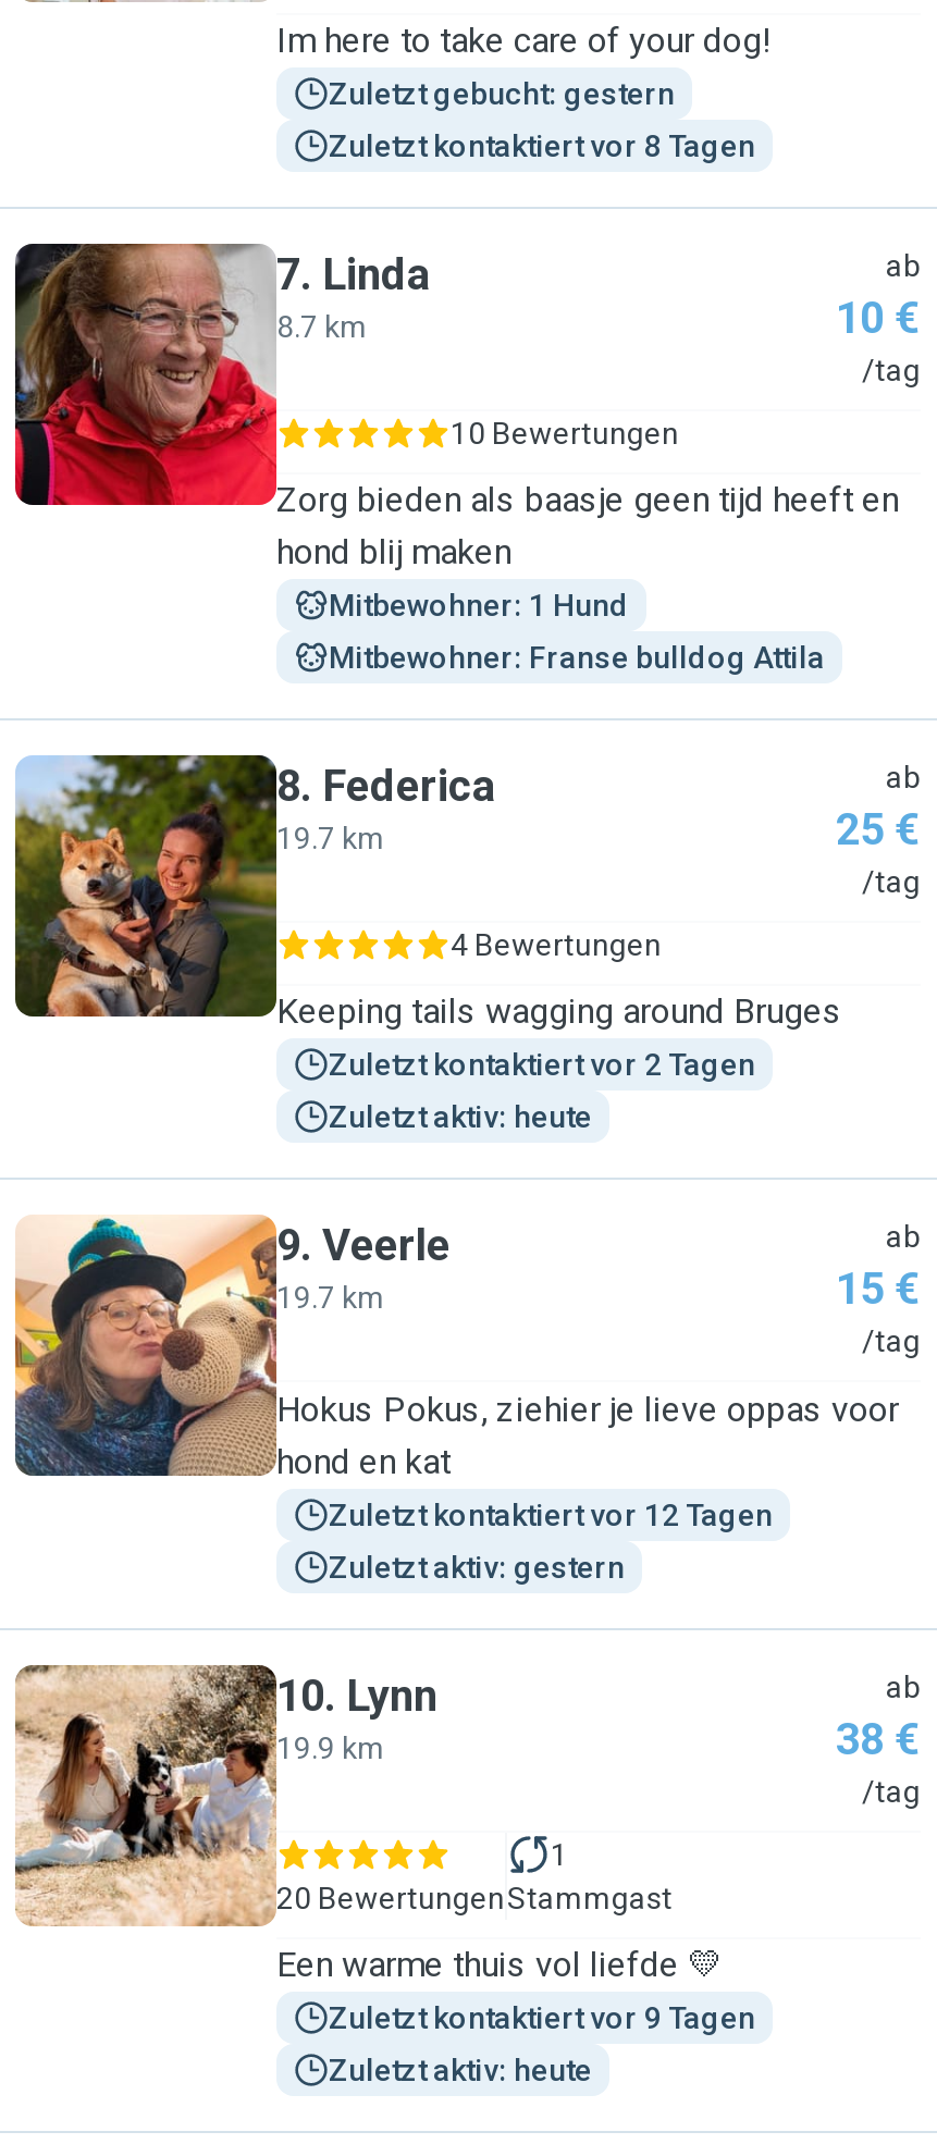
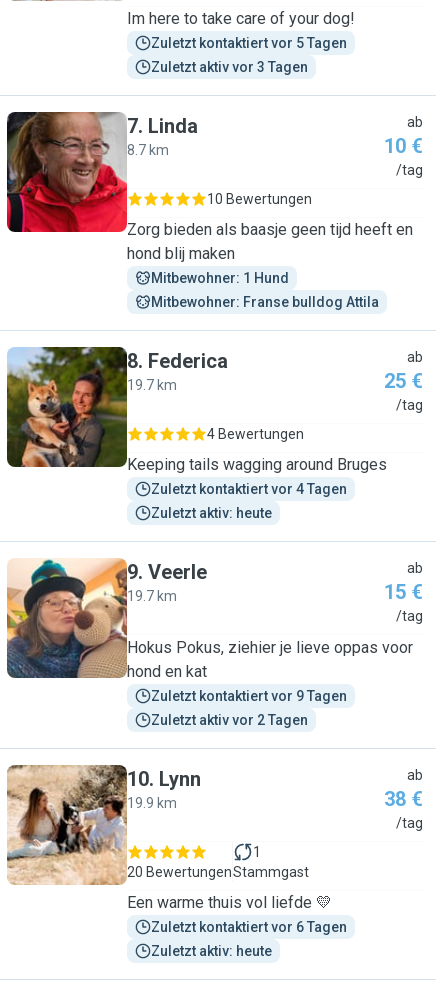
- Zuletzt gebucht: gestern
+ Zuletzt kontaktiert vor 5 Tagen

- Zuletzt kontaktiert vor 8 Tagen
+ Zuletzt aktiv vor 3 Tagen

- Zuletzt kontaktiert vor 2 Tagen
+ Zuletzt kontaktiert vor 4 Tagen

- Zuletzt kontaktiert vor 12 Tagen

- Zuletzt aktiv: gestern
+ Zuletzt aktiv vor 2 Tagen

+ Zuletzt kontaktiert vor 6 Tagen

moved up: Zuletzt kontaktiert vor 9 Tagen
